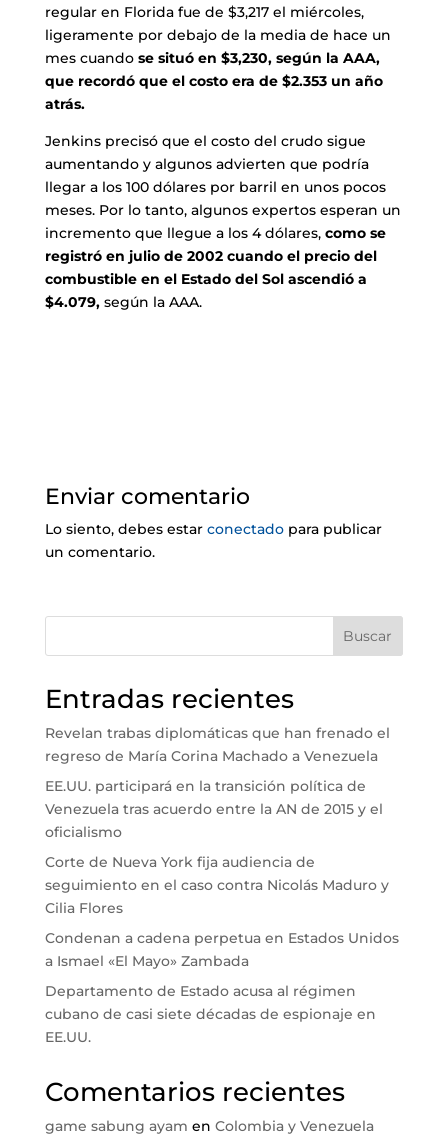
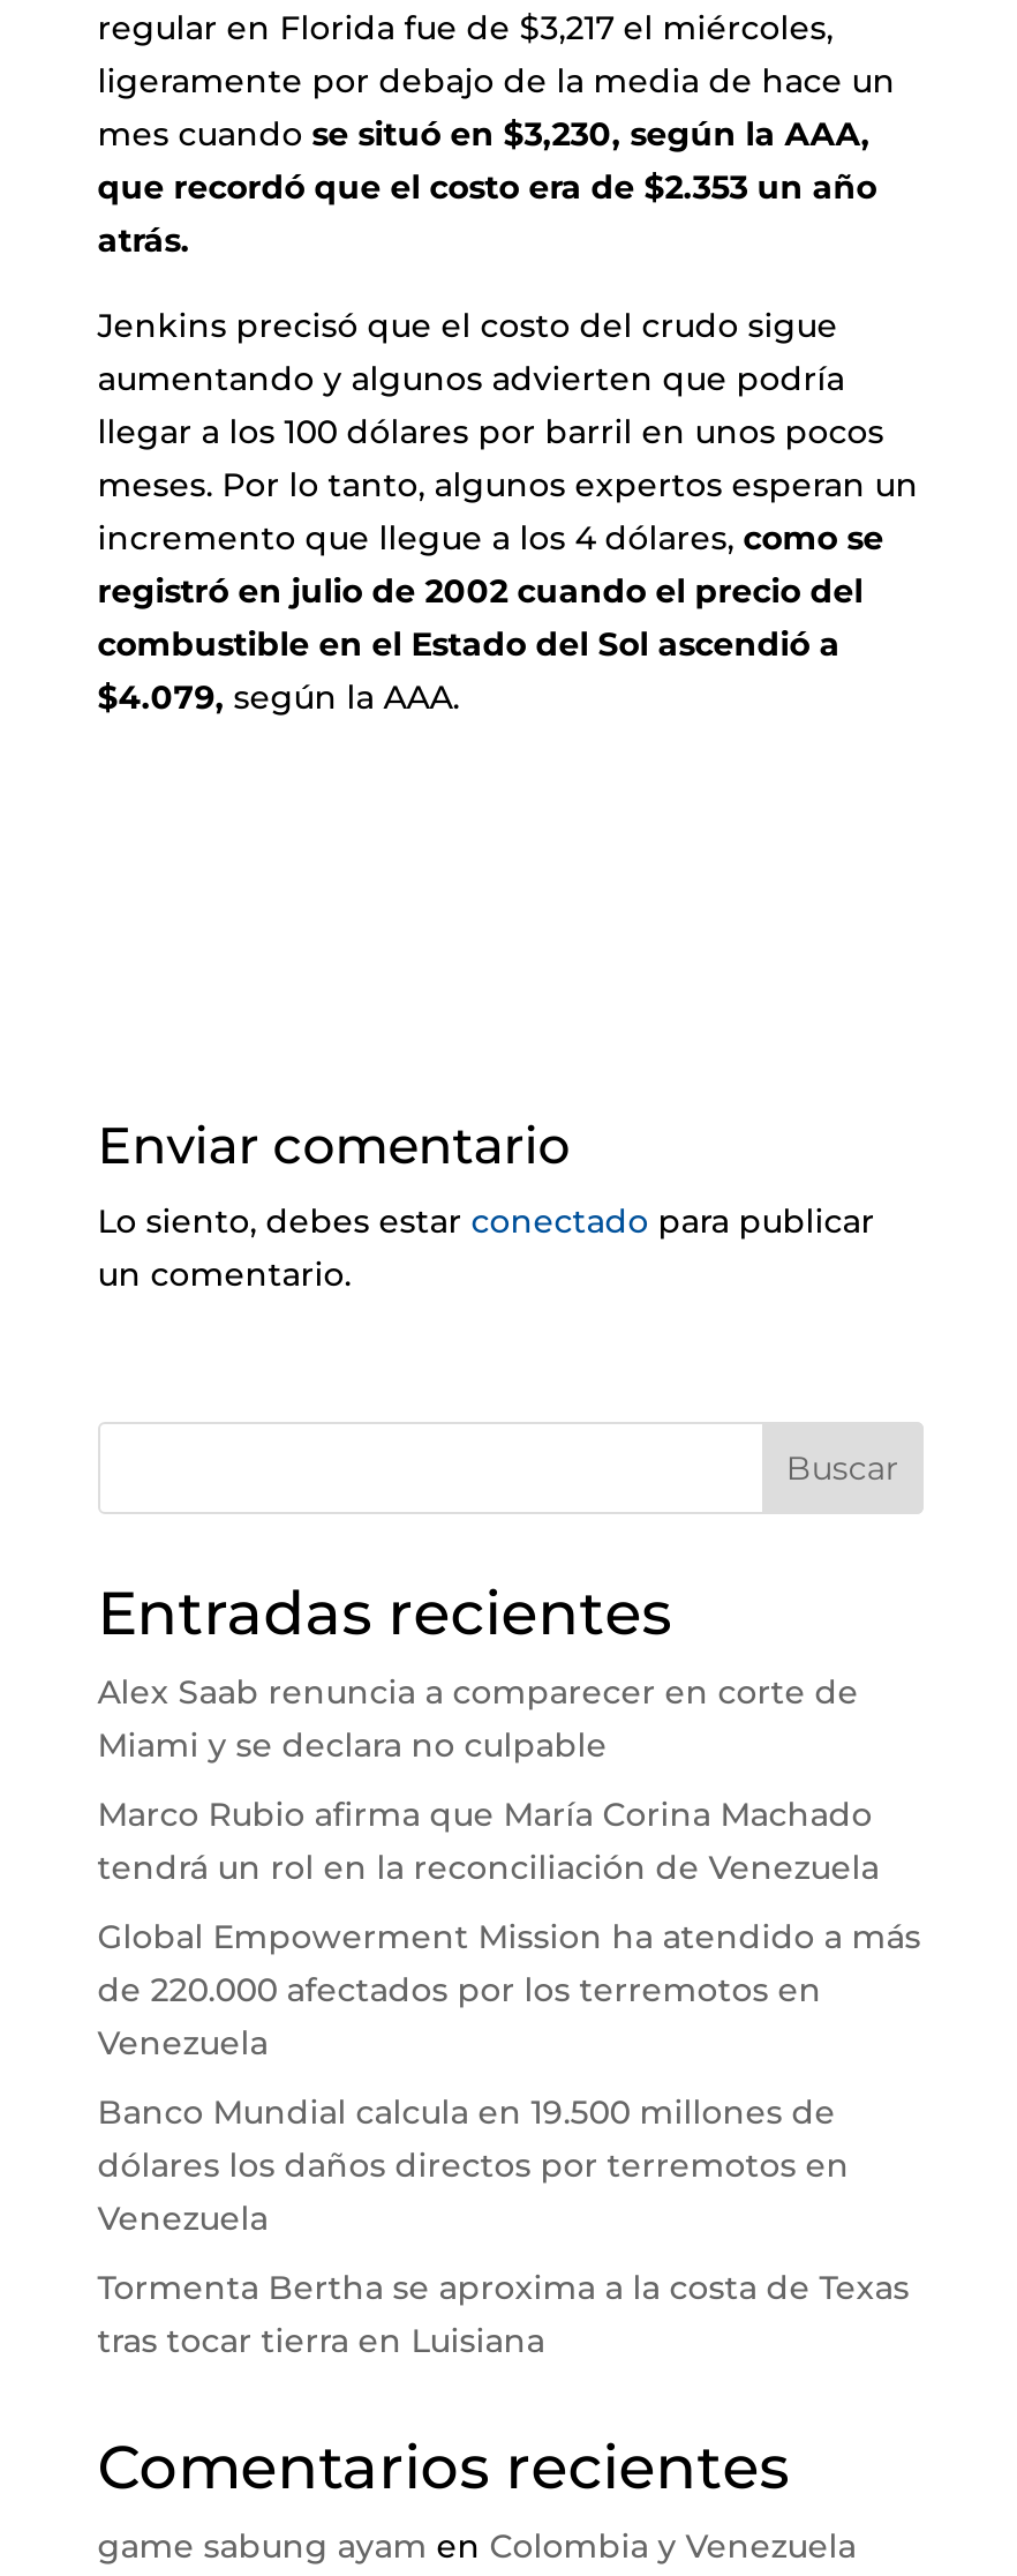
- Revelan trabas diplomáticas que han frenado el
- regreso de María Corina Machado a Venezuela
+ Alex Saab renuncia a comparecer en corte de
+ Miami y se declara no culpable

- EE.UU. participará en la transición política de
- Venezuela tras acuerdo entre la AN de 2015 y el
- oficialismo
+ Marco Rubio afirma que María Corina Machado
+ tendrá un rol en la reconciliación de Venezuela

- Corte de Nueva York fija audiencia de
- seguimiento en el caso contra Nicolás Maduro y
- Cilia Flores
+ Global Empowerment Mission ha atendido a más
+ de 220.000 afectados por los terremotos en
+ Venezuela

- Condenan a cadena perpetua en Estados Unidos
- a Ismael «El Mayo» Zambada
+ Banco Mundial calcula en 19.500 millones de
+ dólares los daños directos por terremotos en
+ Venezuela

- Departamento de Estado acusa al régimen
- cubano de casi siete décadas de espionaje en
- EE.UU.
+ Tormenta Bertha se aproxima a la costa de Texas
+ tras tocar tierra en Luisiana
